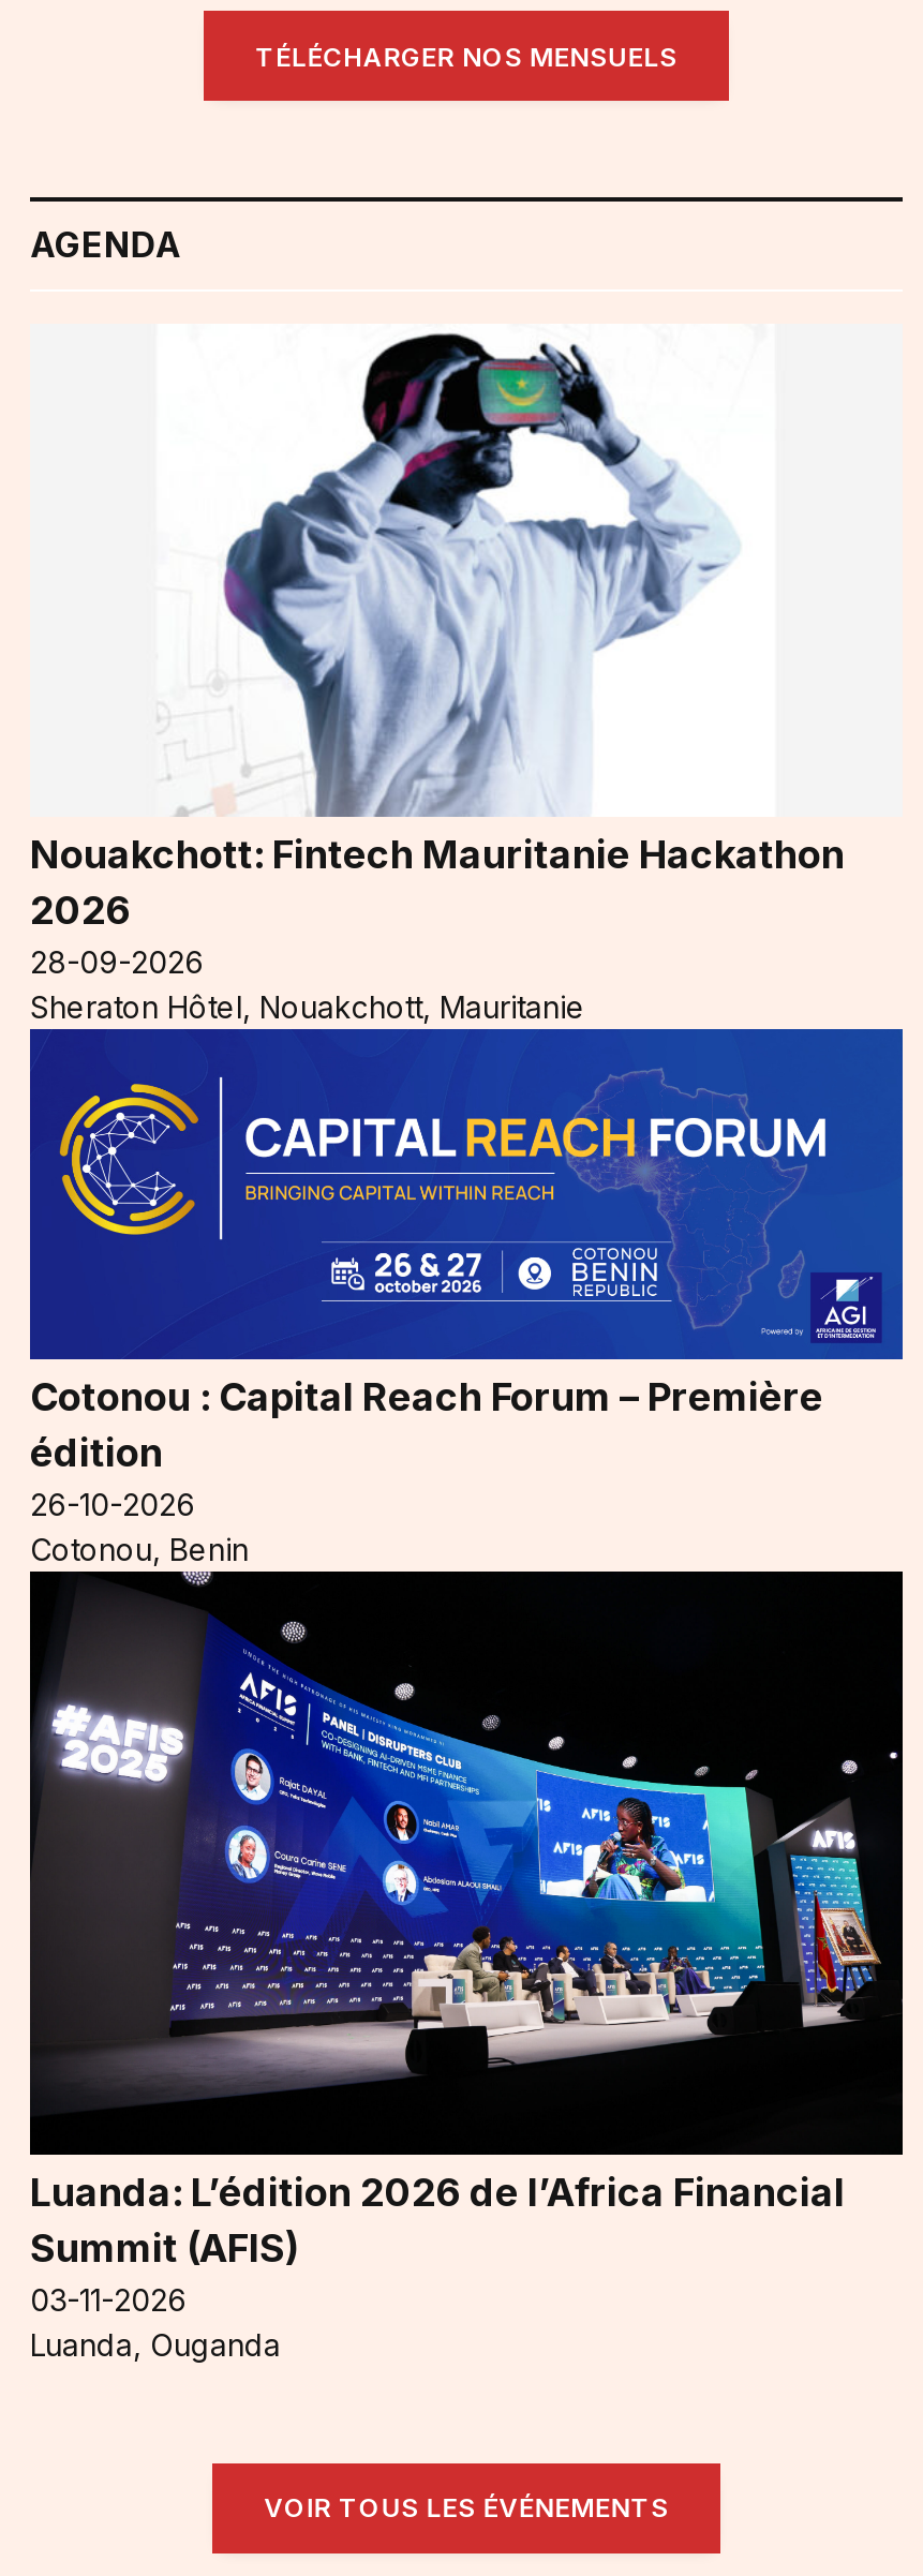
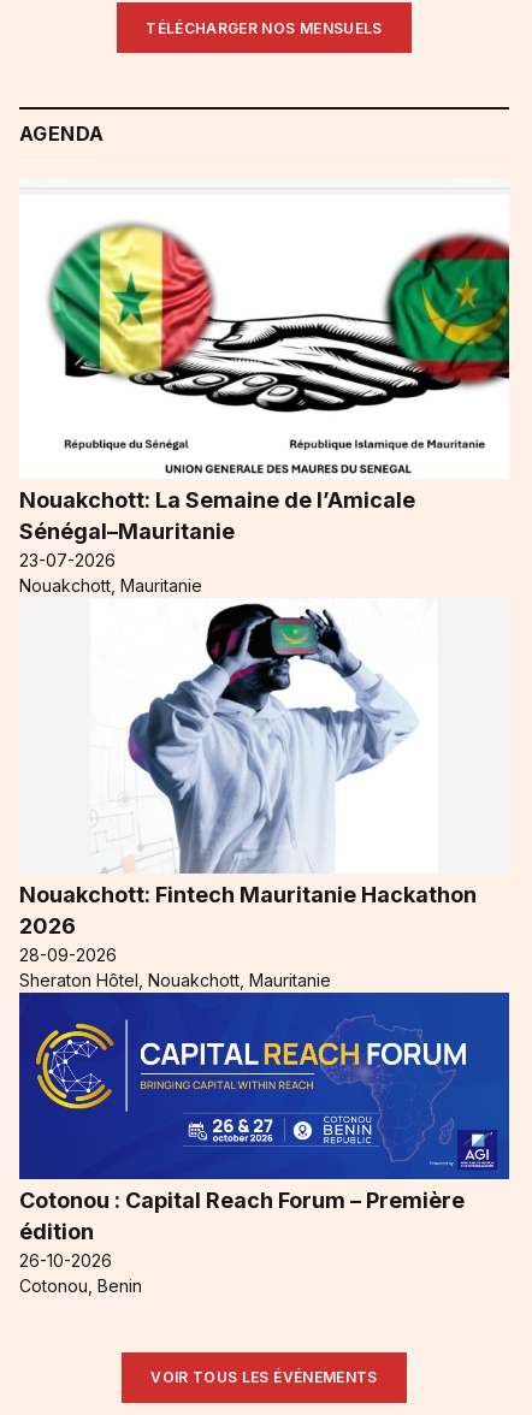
+ [image]
+ Nouakchott: La Semaine de l’Amicale
+ Sénégal–Mauritanie
+ 23-07-2026
+ Nouakchott, Mauritanie

moved down: [image] | Nouakchott: Fintech Mauritanie Hackathon | 2026 | ... | 26-10-2026 | Cotonou, Benin

- [image]
- Luanda: L’édition 2026 de l’Africa Financial
- Summit (AFIS)
- 03-11-2026
- Luanda, Ouganda
